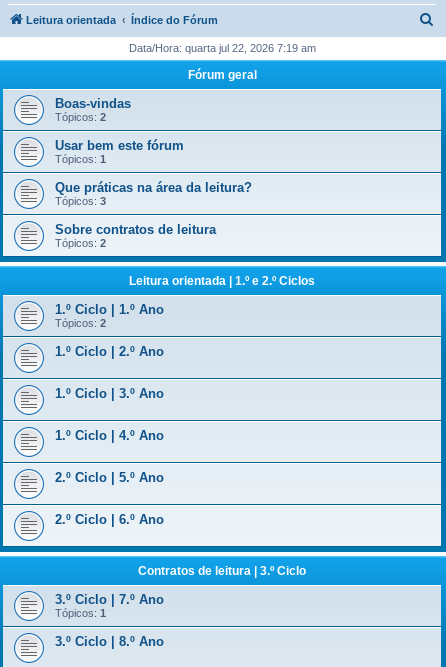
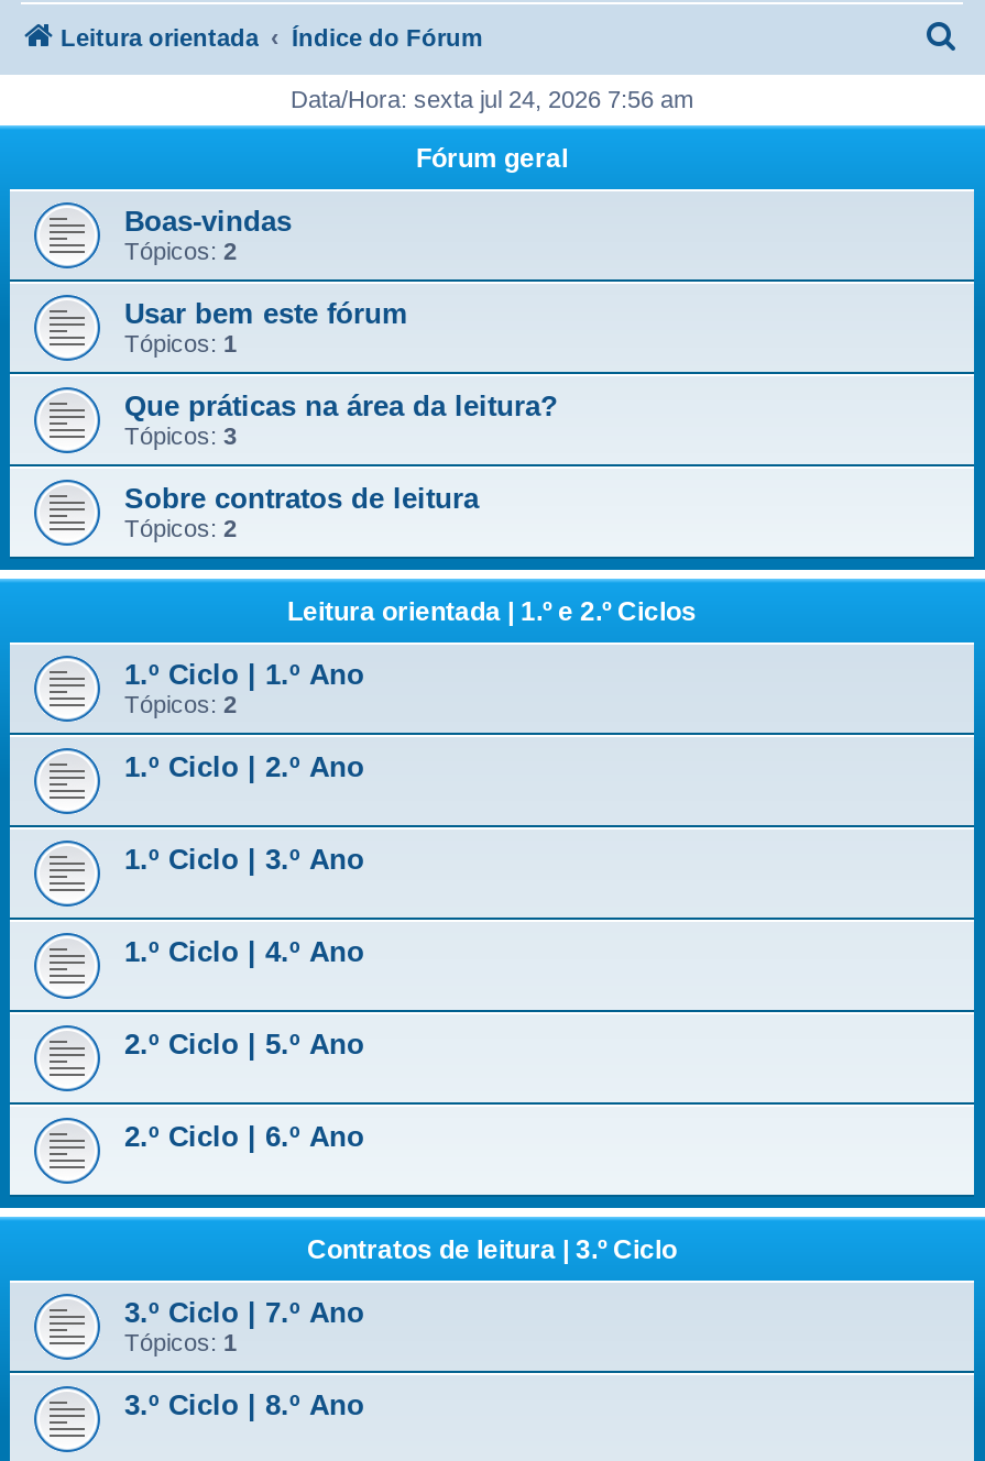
- Data/Hora: quarta jul 22, 2026 7:19 am
+ Data/Hora: sexta jul 24, 2026 7:56 am
